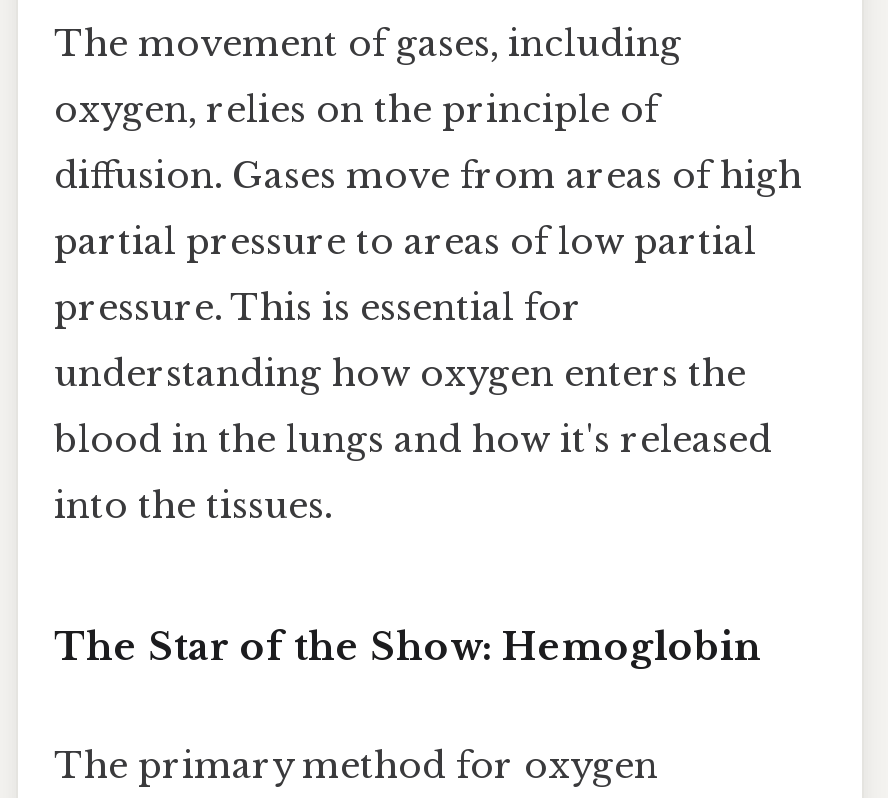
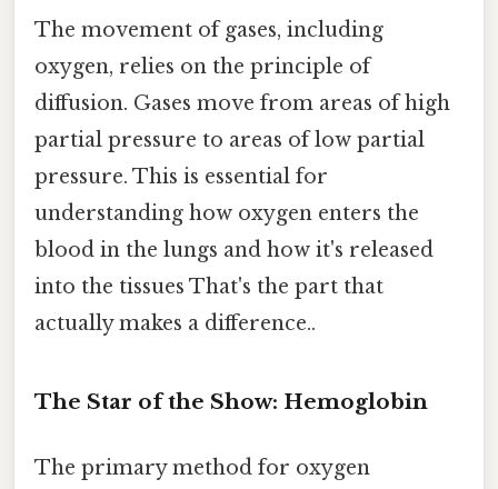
- into the tissues.
+ into the tissues That's the part that
+ actually makes a difference..
